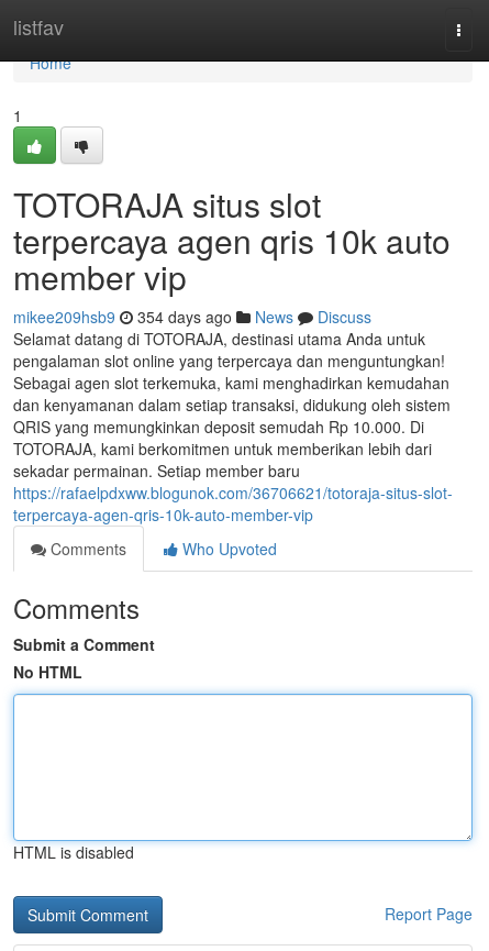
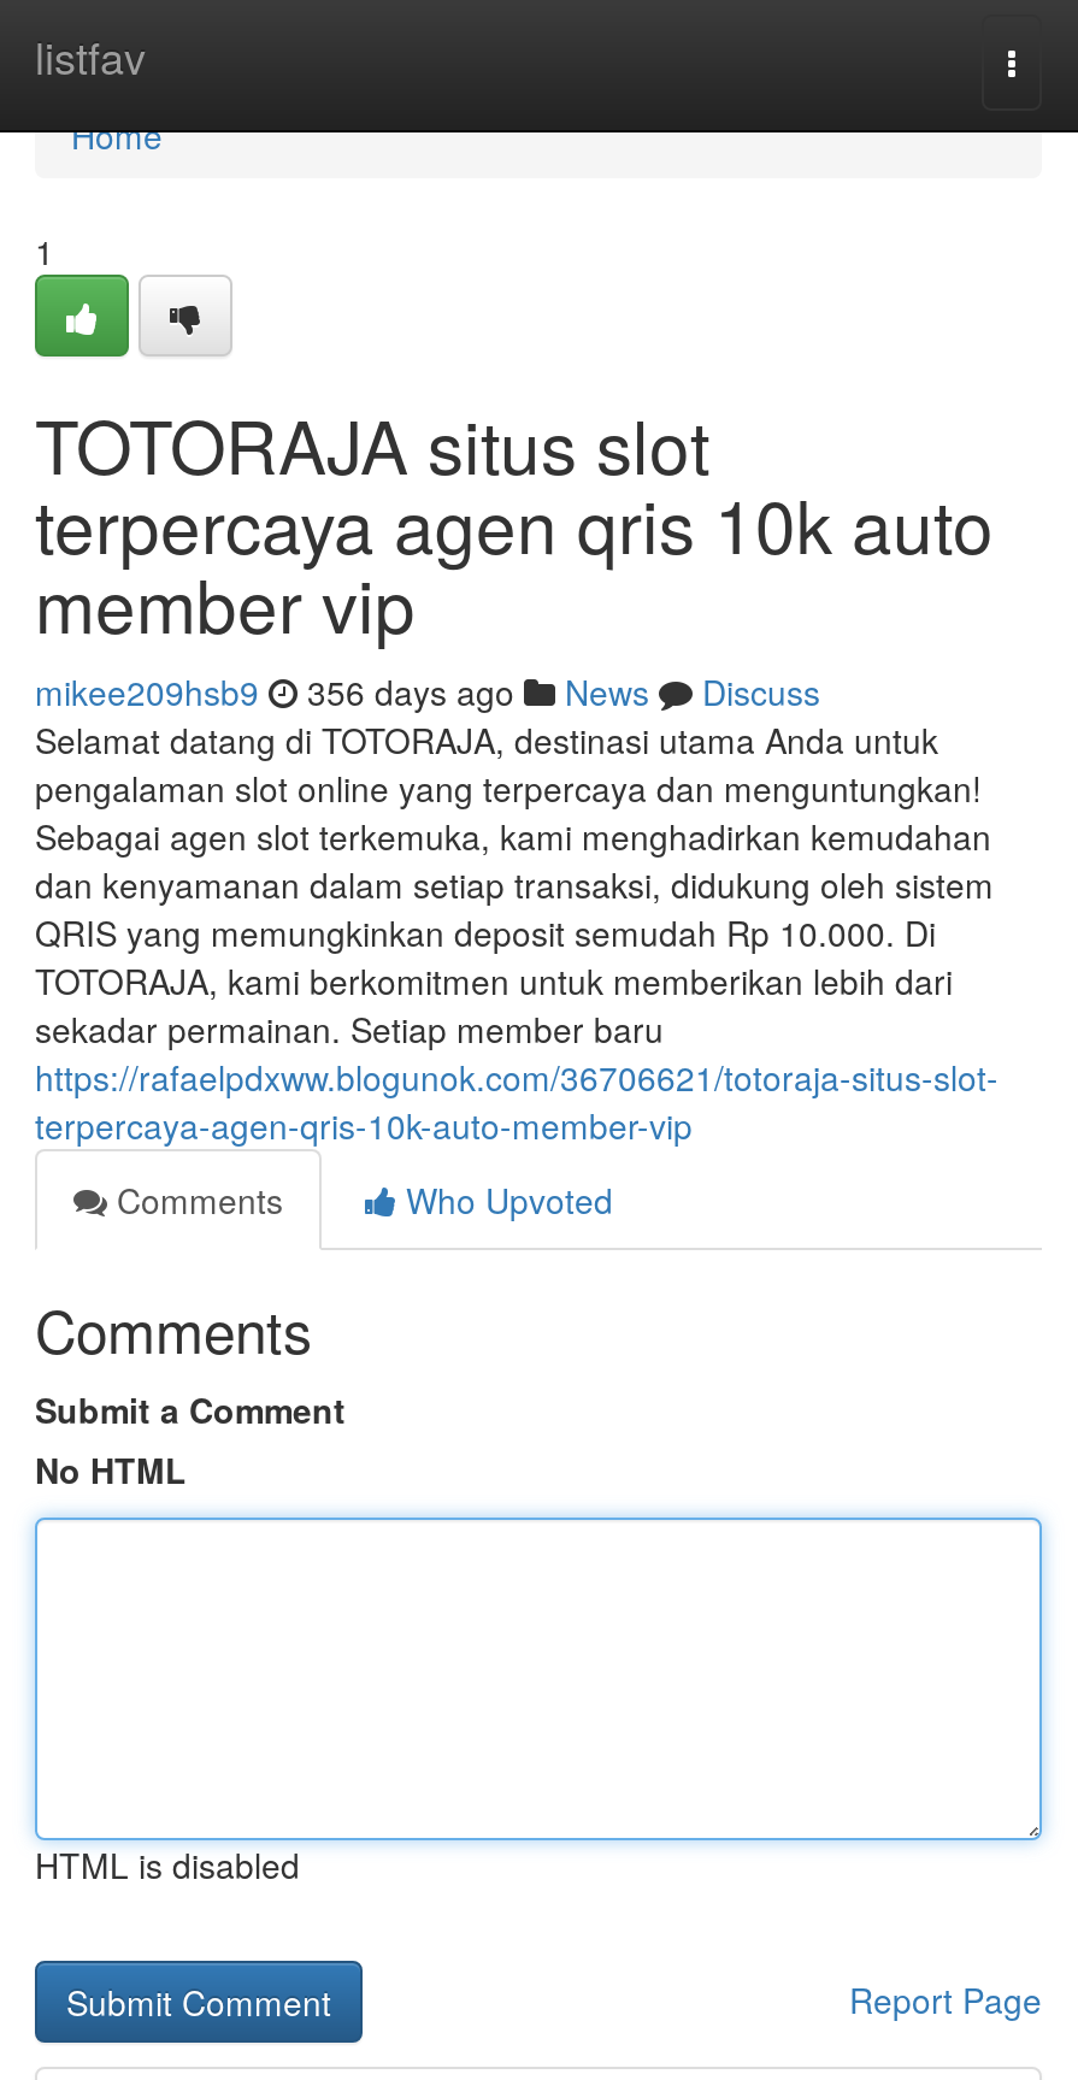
- mikee209hsb9 354 days ago News Discuss
+ mikee209hsb9 356 days ago News Discuss
